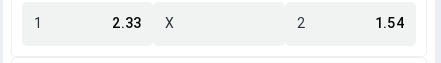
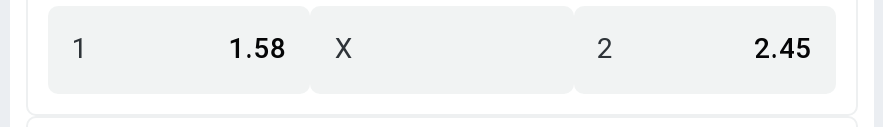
- 2.33 X
+ 1.58 X

- 1.54
+ 2.45
